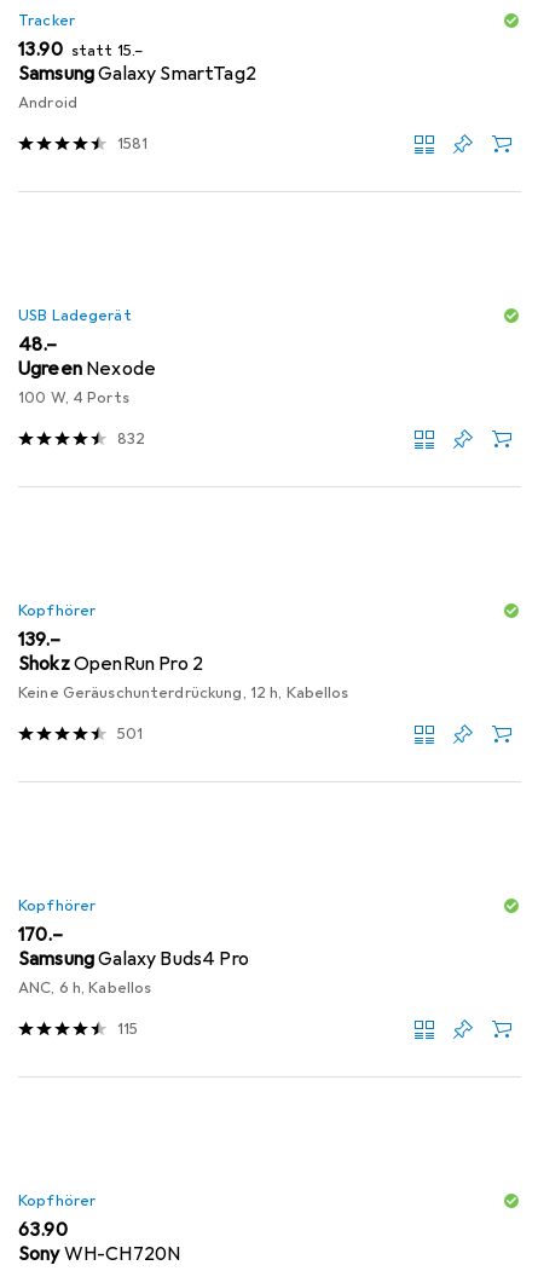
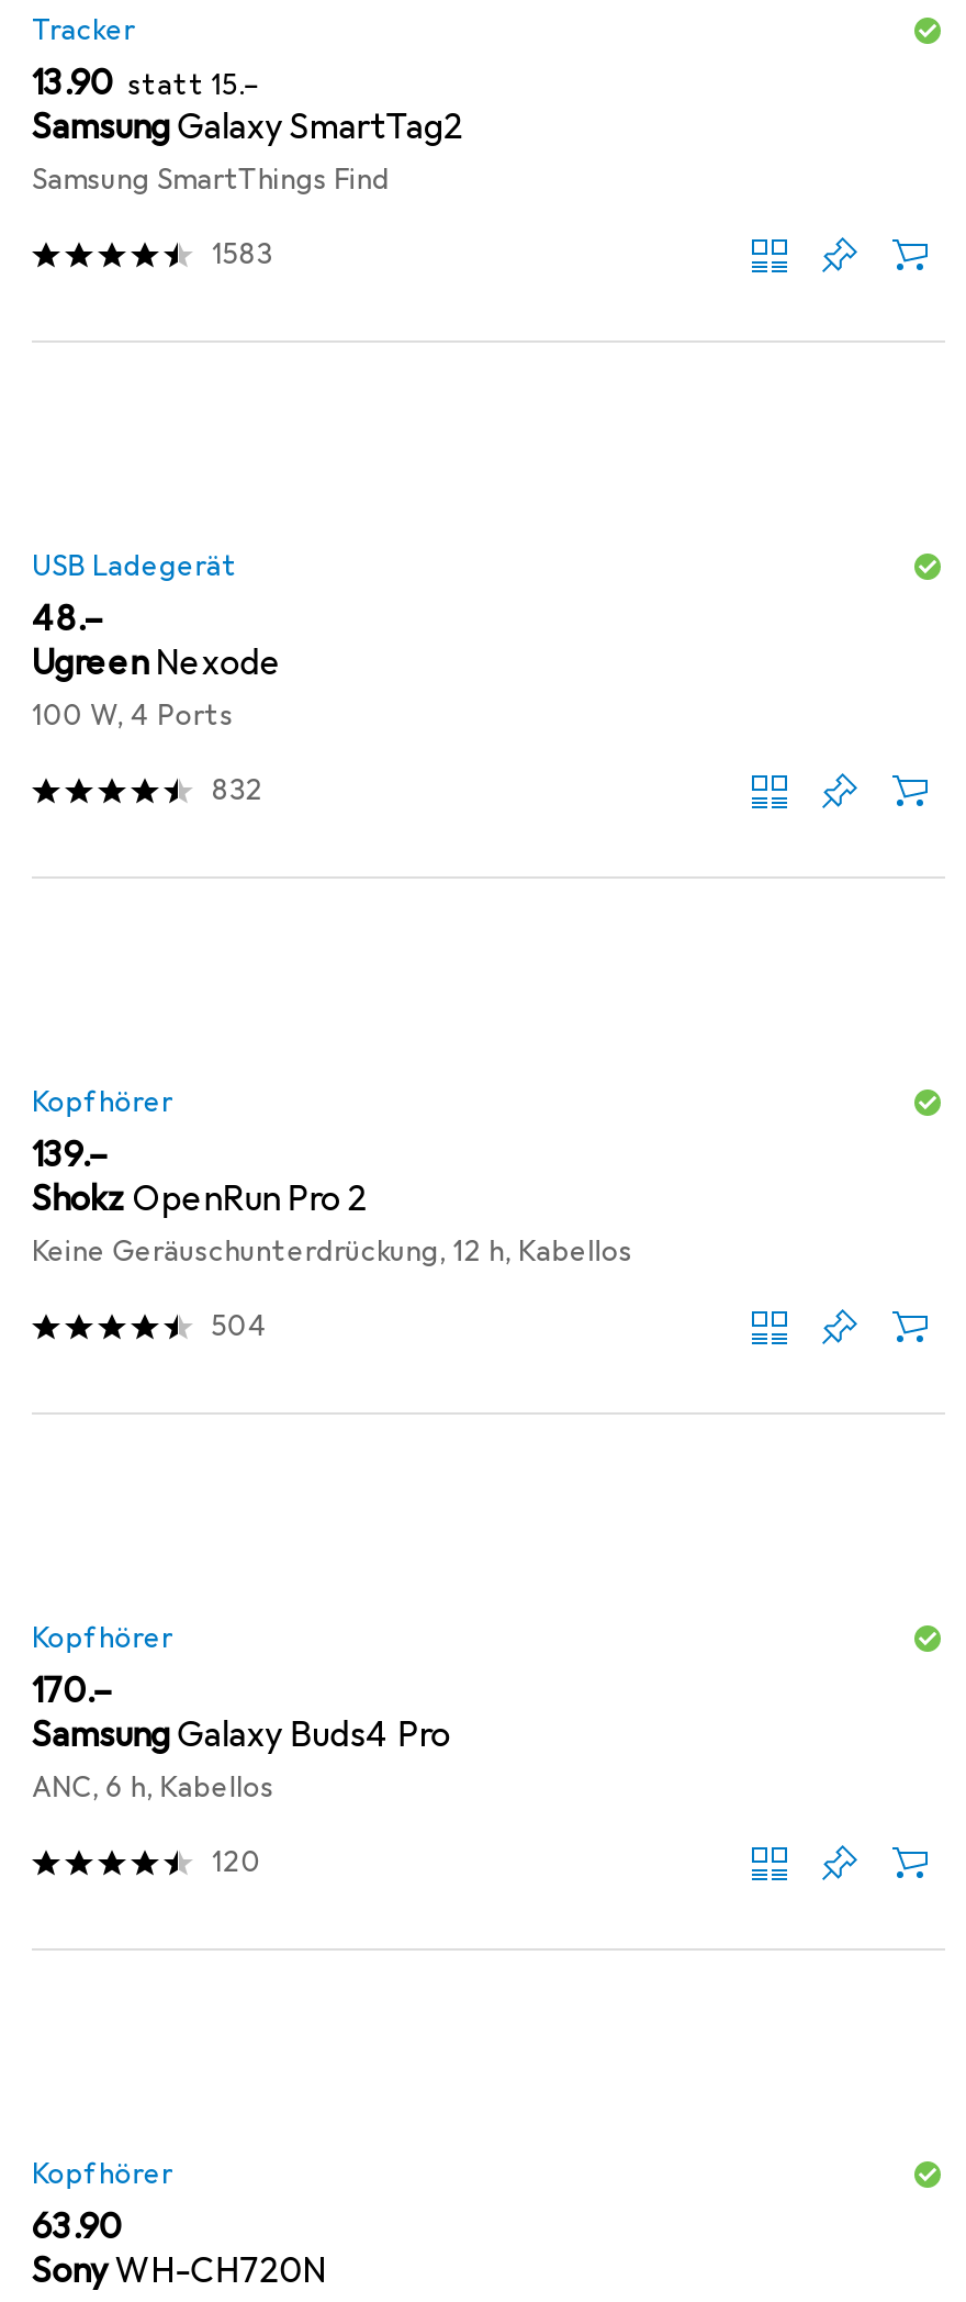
- Android
+ Samsung SmartThings Find

- 1581
+ 1583

- 501
+ 504

- 115
+ 120
